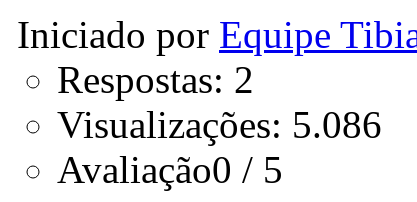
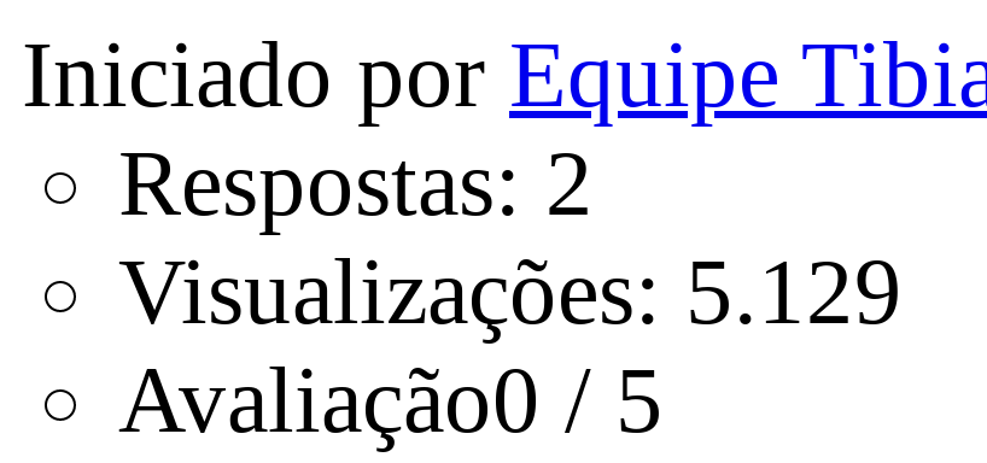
- Visualizações: 5.086
+ Visualizações: 5.129
